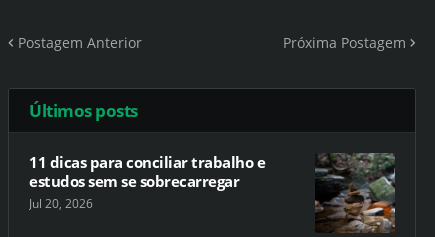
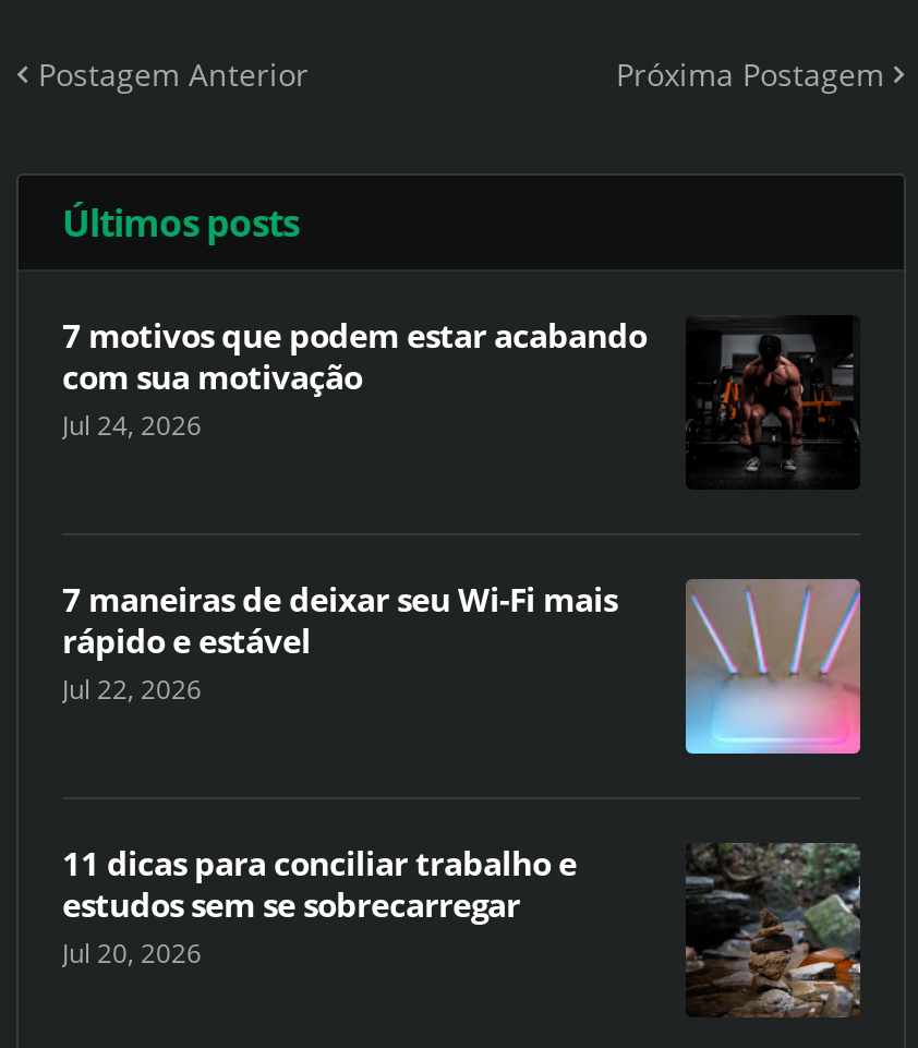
+ [image]
+ 7 motivos que podem estar acabando
+ com sua motivação
+ Jul 24, 2026

+ [image]
+ 7 maneiras de deixar seu Wi-Fi mais
+ rápido e estável
+ Jul 22, 2026
